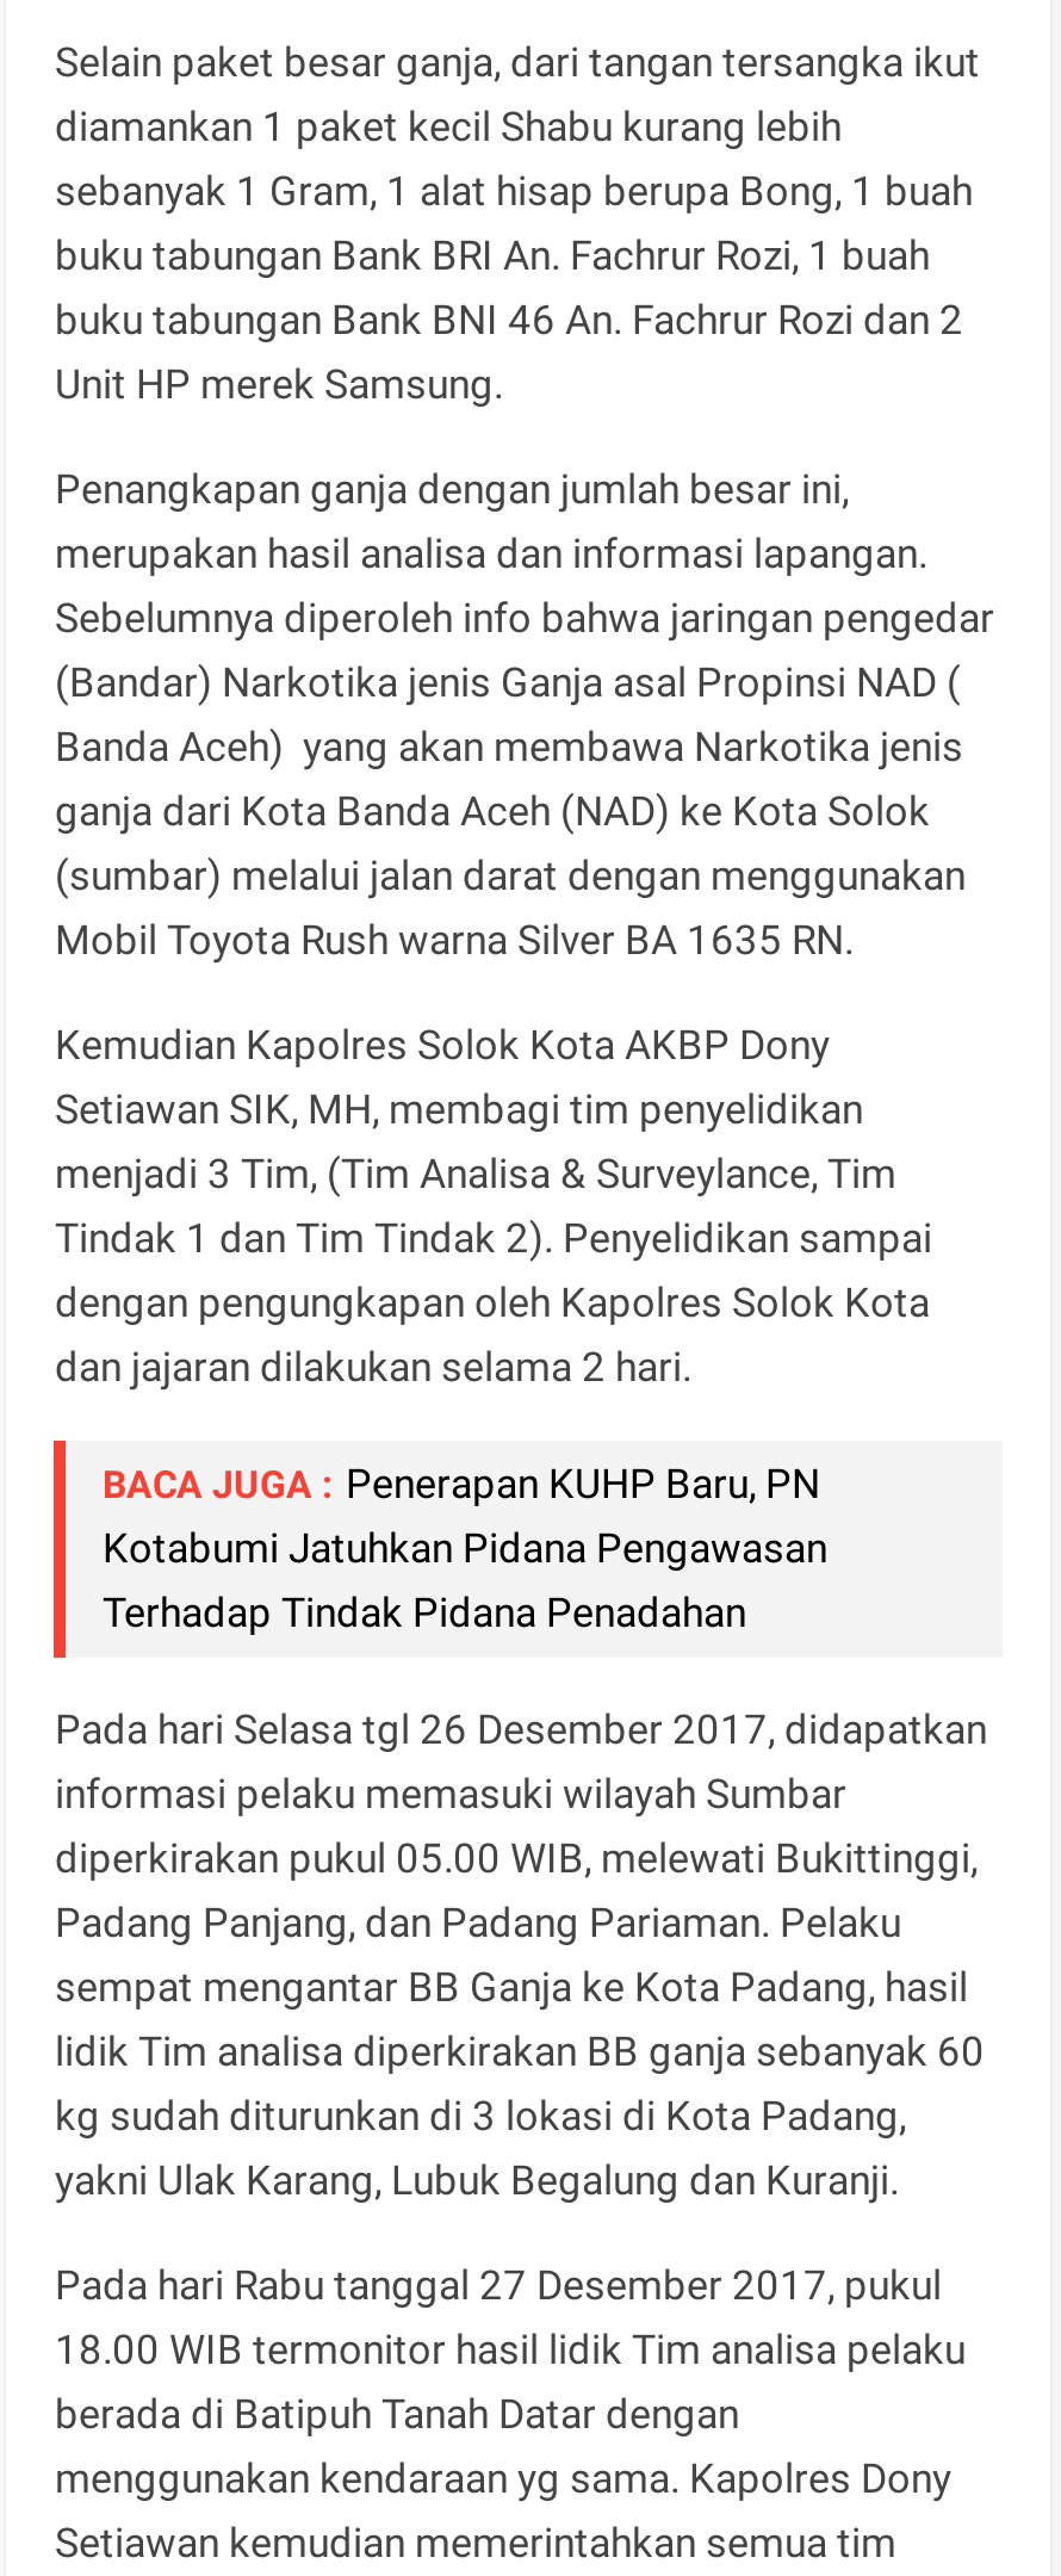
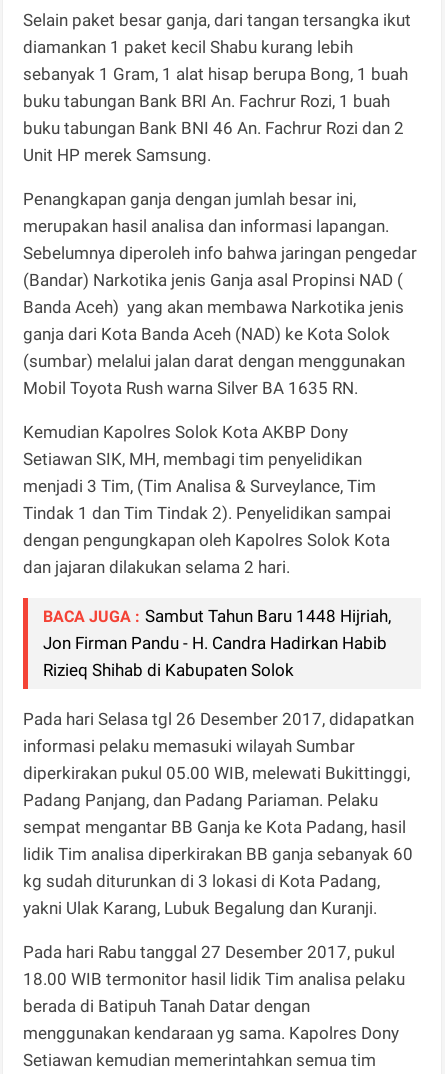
- BACA JUGA : Penerapan KUHP Baru, PN
- Kotabumi Jatuhkan Pidana Pengawasan
- Terhadap Tindak Pidana Penadahan
+ BACA JUGA : Sambut Tahun Baru 1448 Hijriah,
+ Jon Firman Pandu - H. Candra Hadirkan Habib
+ Rizieq Shihab di Kabupaten Solok
